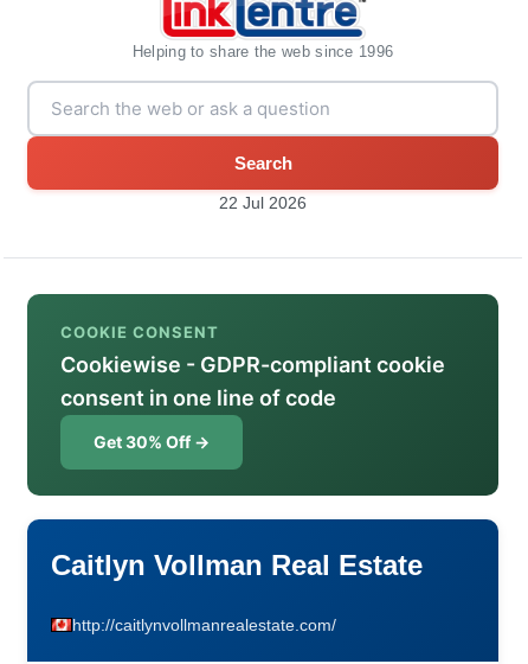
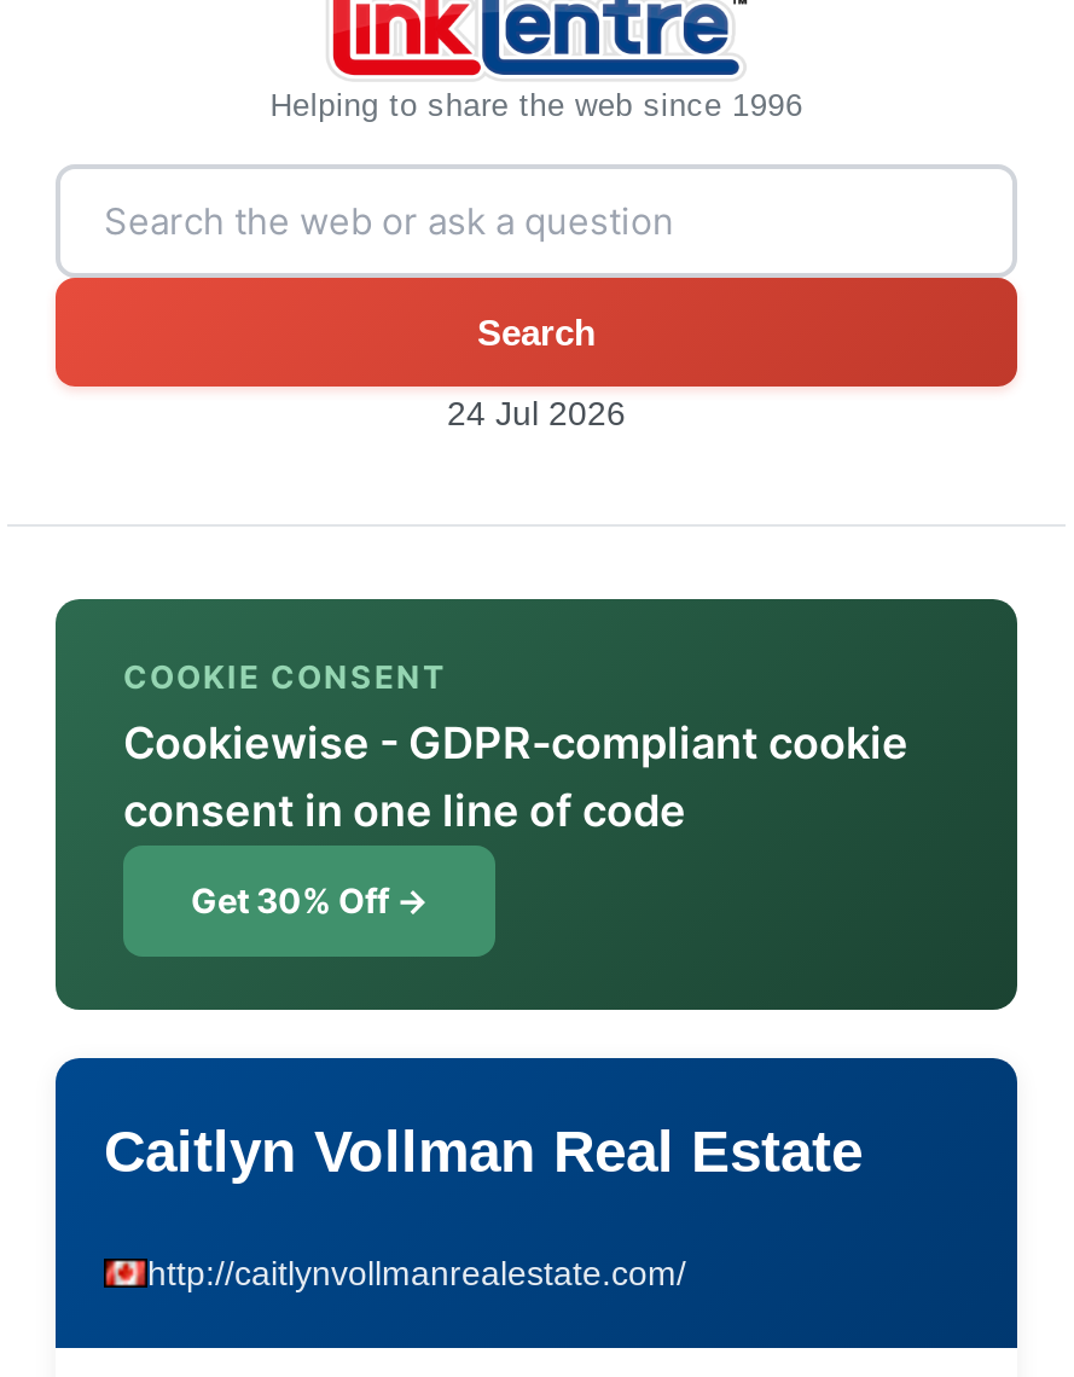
- 22 Jul 2026
+ 24 Jul 2026
